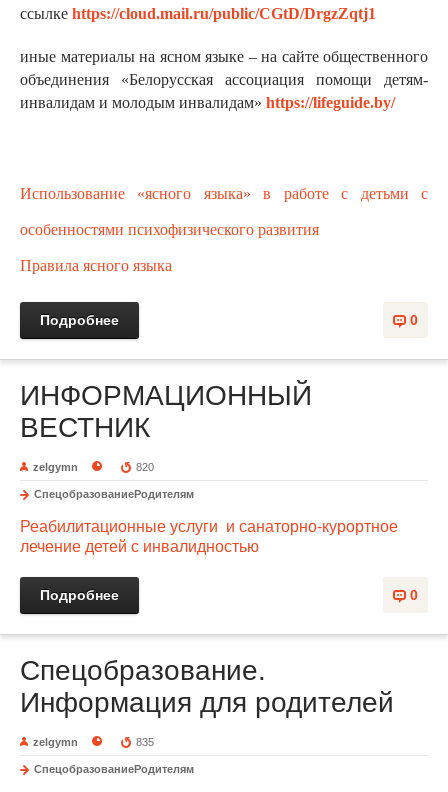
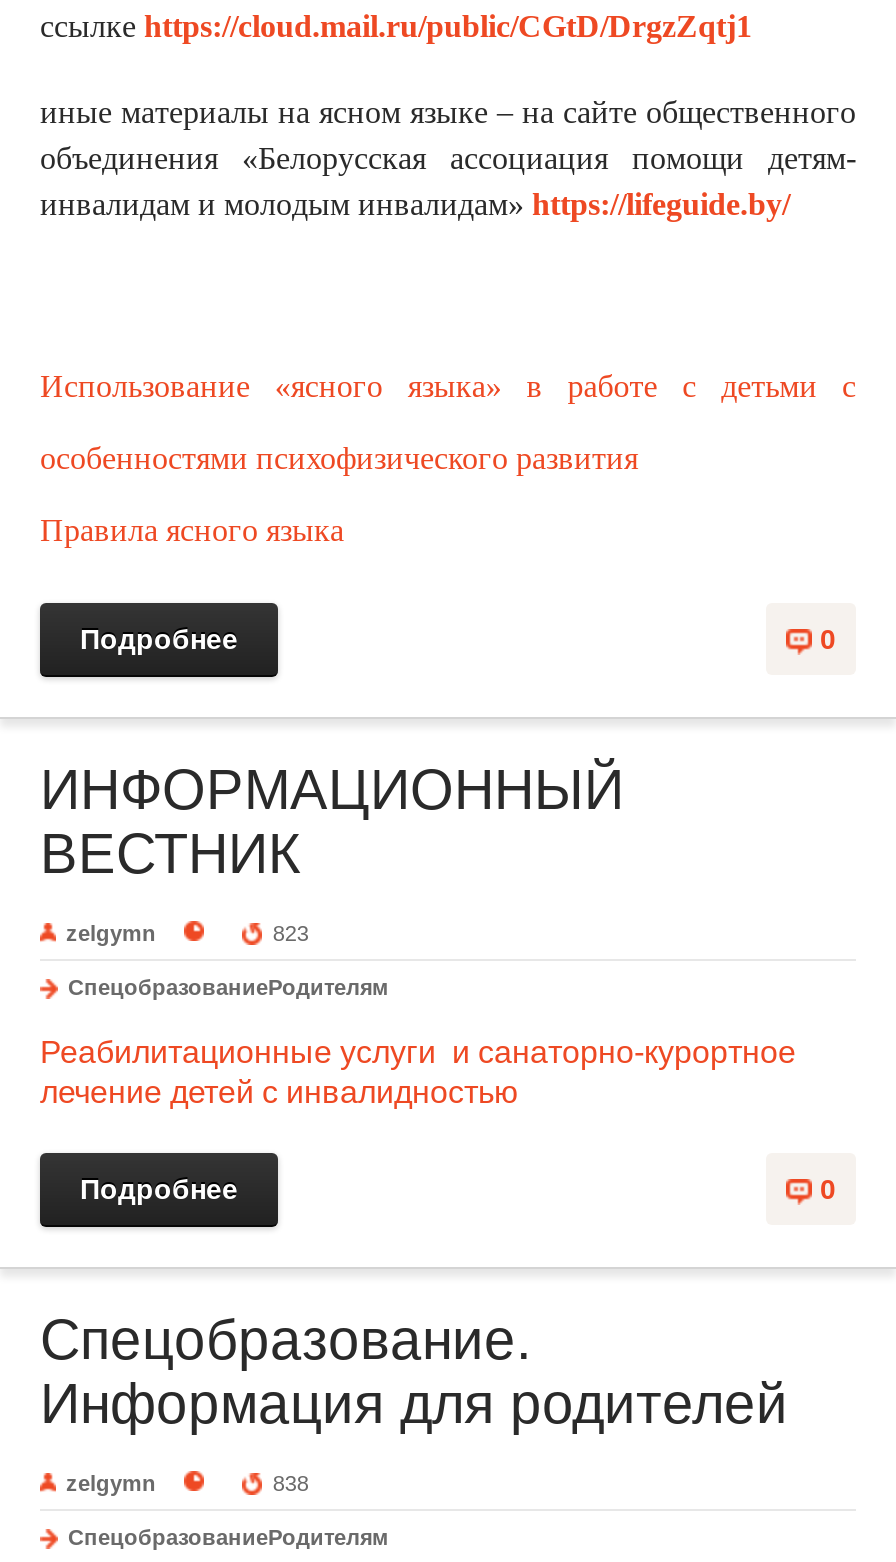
- 820
+ 823

- 835
+ 838
